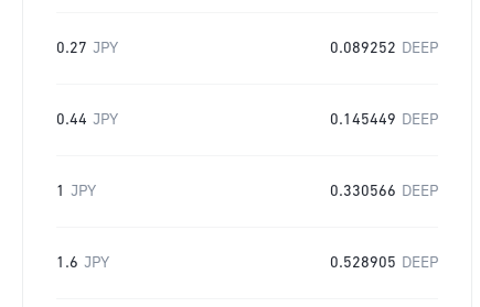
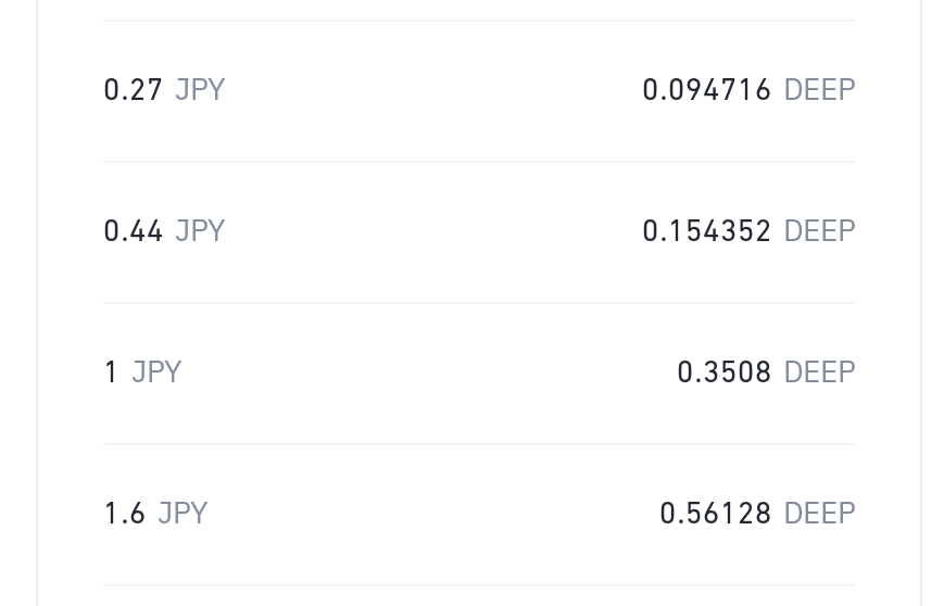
- 0.089252 DEEP
+ 0.094716 DEEP

- 0.145449 DEEP
+ 0.154352 DEEP

- 0.330566 DEEP
+ 0.3508 DEEP

- 0.528905 DEEP
+ 0.56128 DEEP
